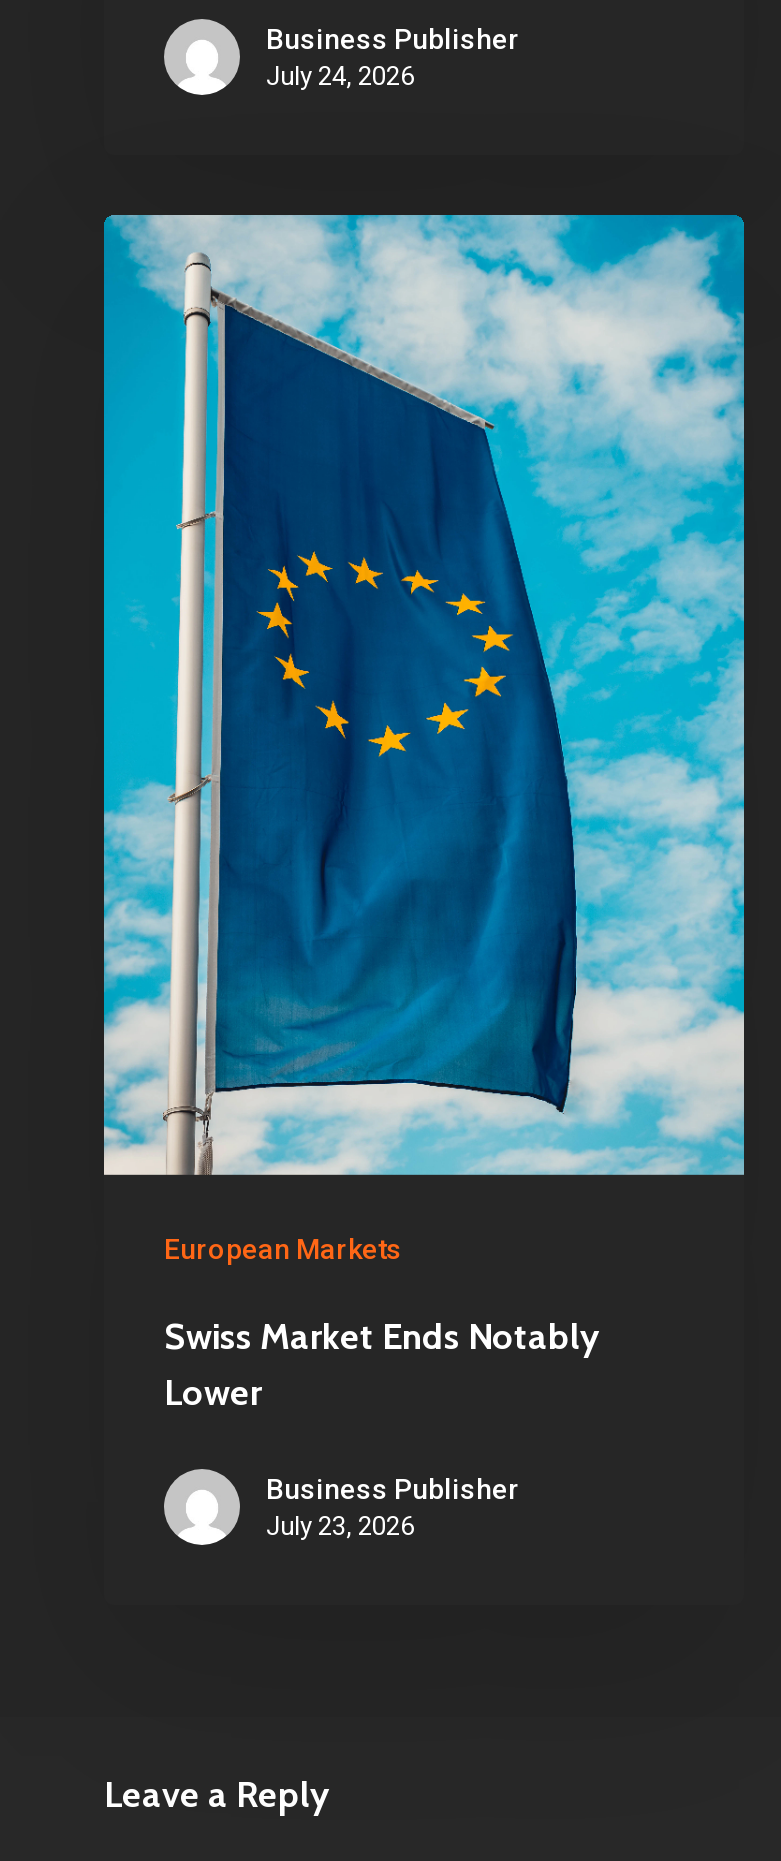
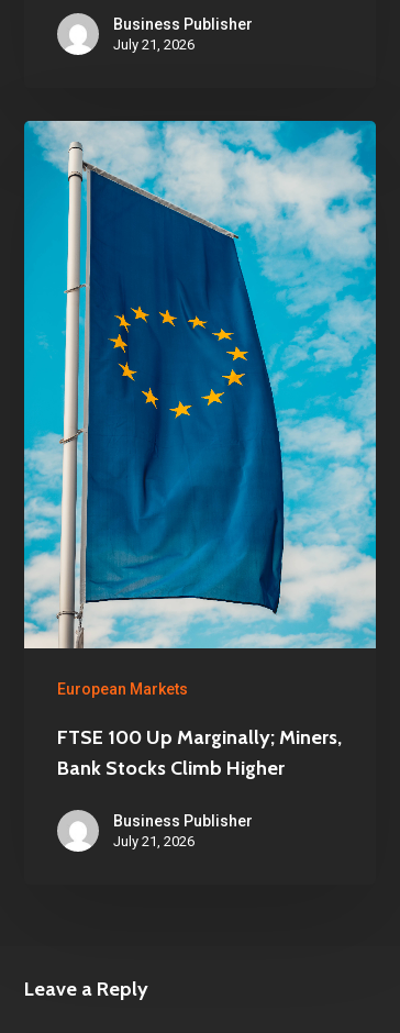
- July 24, 2026
+ July 21, 2026

- Swiss Market Ends Notably
- Lower
+ FTSE 100 Up Marginally; Miners,
+ Bank Stocks Climb Higher

- July 23, 2026
+ July 21, 2026
